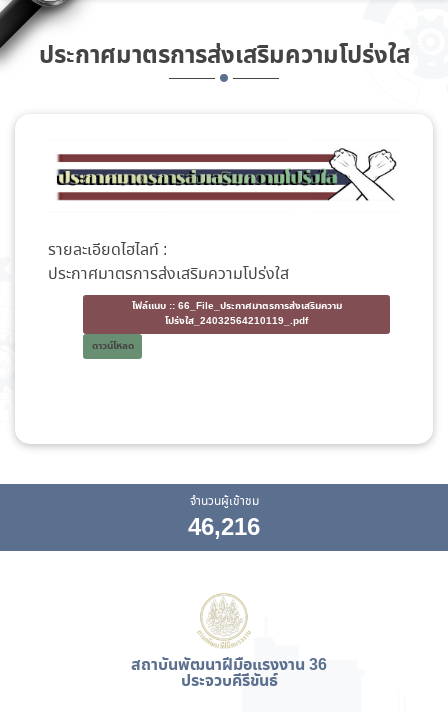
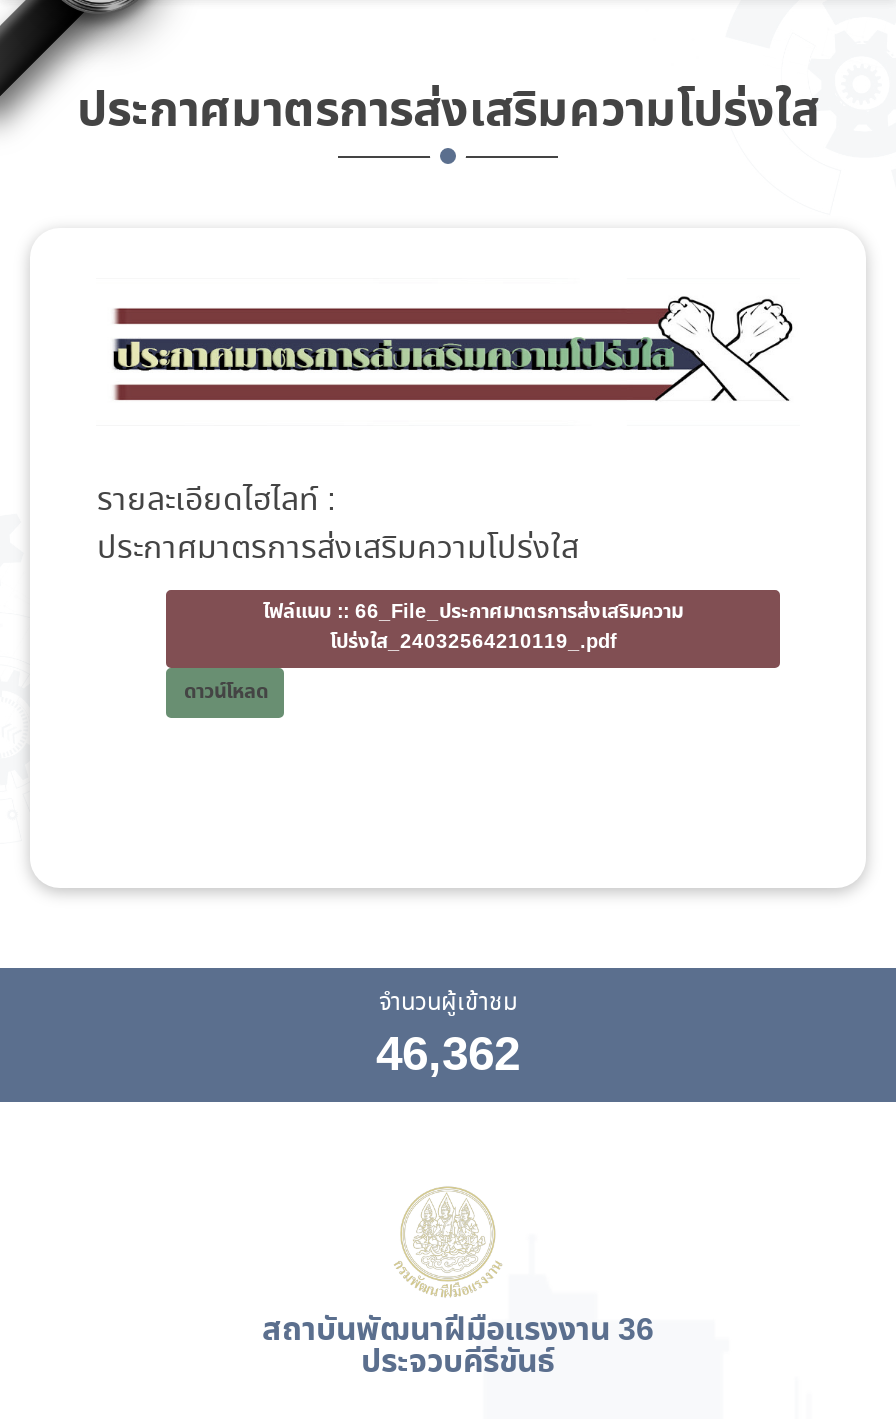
- 46,216
+ 46,362
